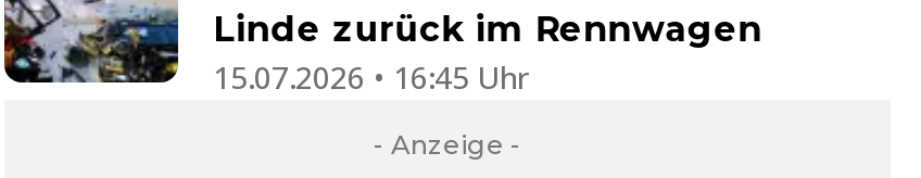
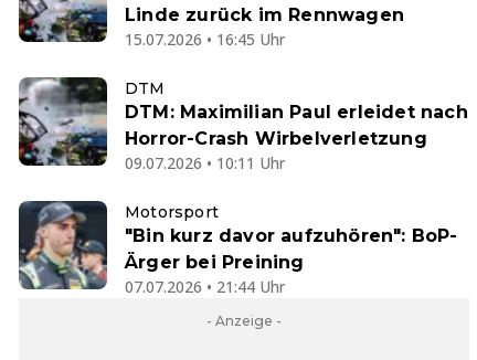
+ [image]
+ DTM
+ DTM: Maximilian Paul erleidet nach
+ Horror-Crash Wirbelverletzung
+ 09.07.2026 • 10:11 Uhr
+ Motorsport
+ "Bin kurz davor aufzuhören": BoP-
+ Ärger bei Preining
+ 07.07.2026 • 21:44 Uhr

+ [image]
